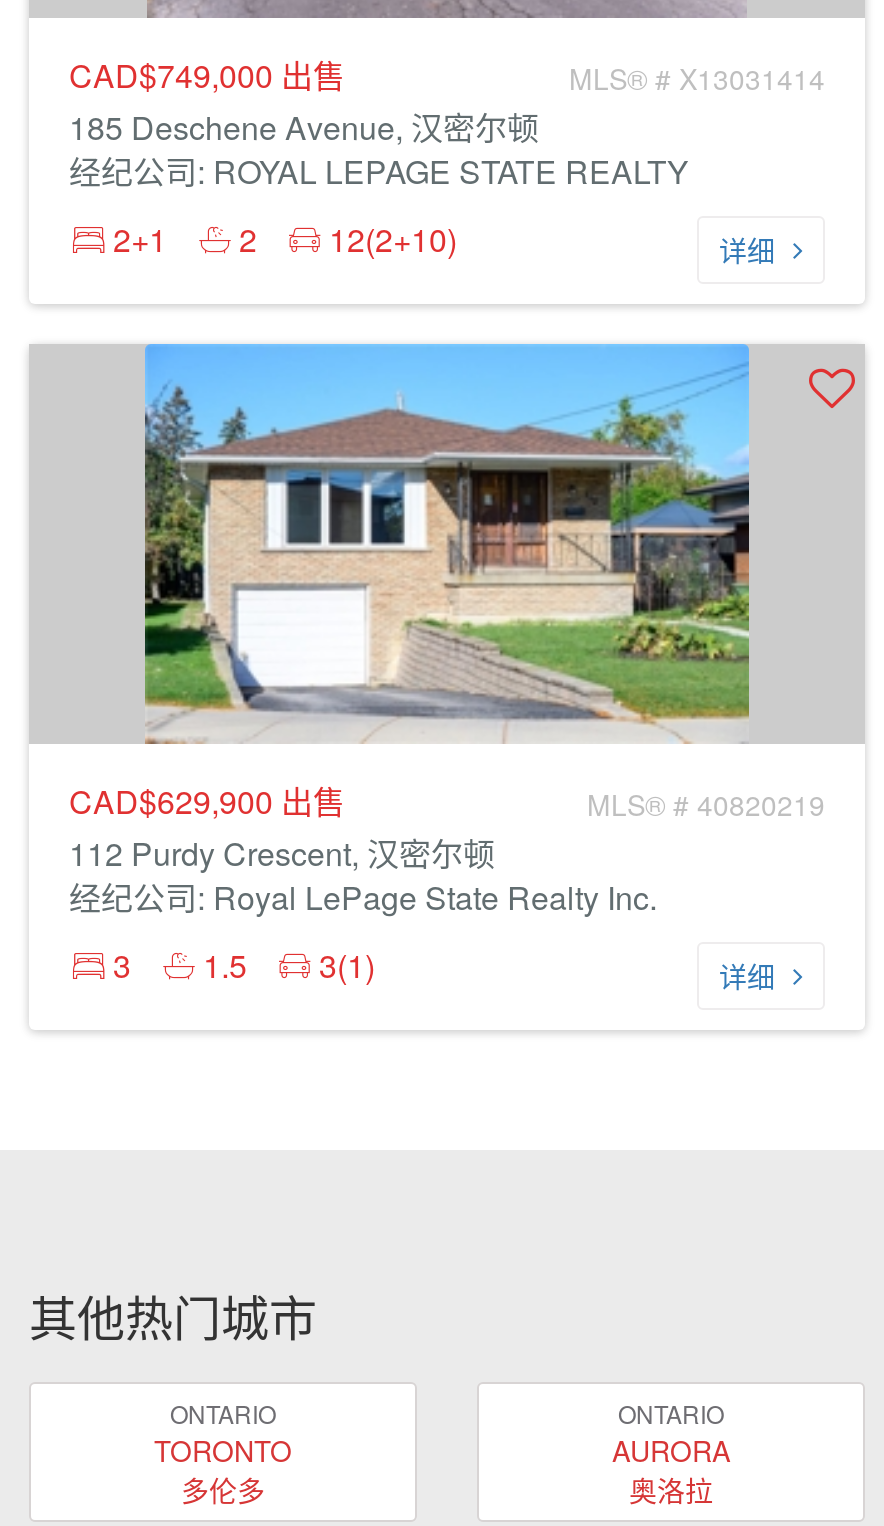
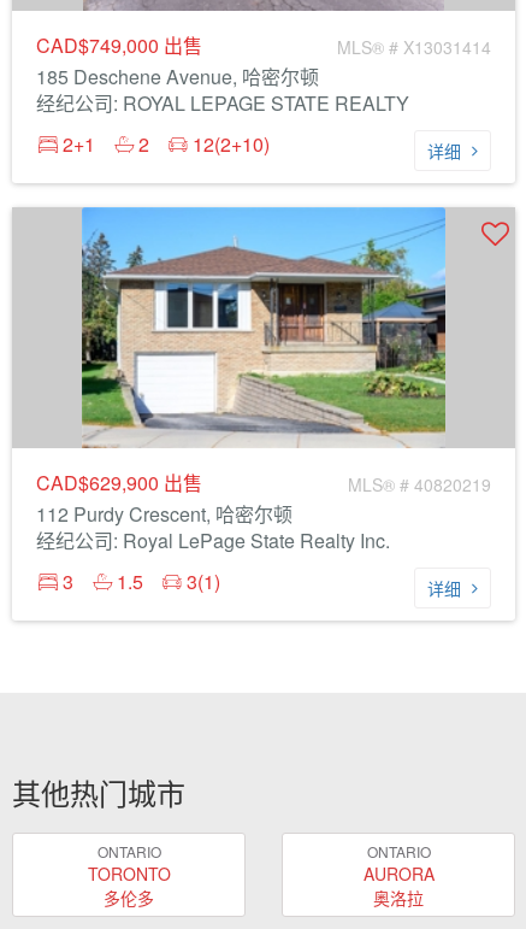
- 185 Deschene Avenue, 汉密尔顿
+ 185 Deschene Avenue, 哈密尔顿

- 112 Purdy Crescent, 汉密尔顿
+ 112 Purdy Crescent, 哈密尔顿
